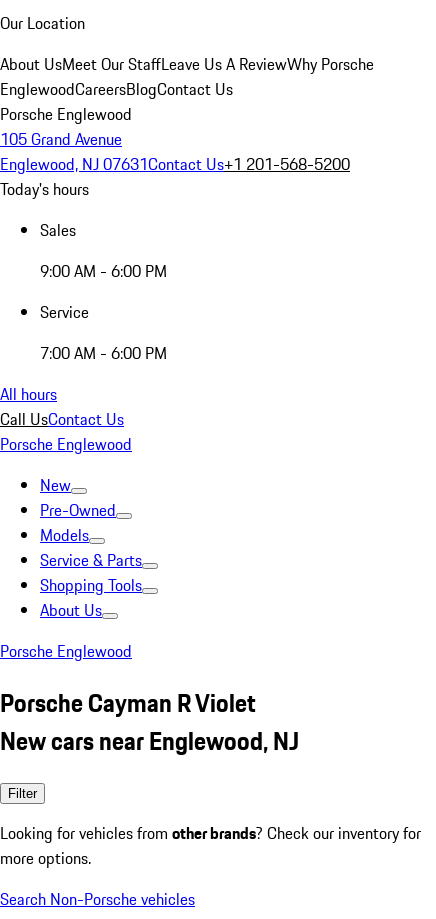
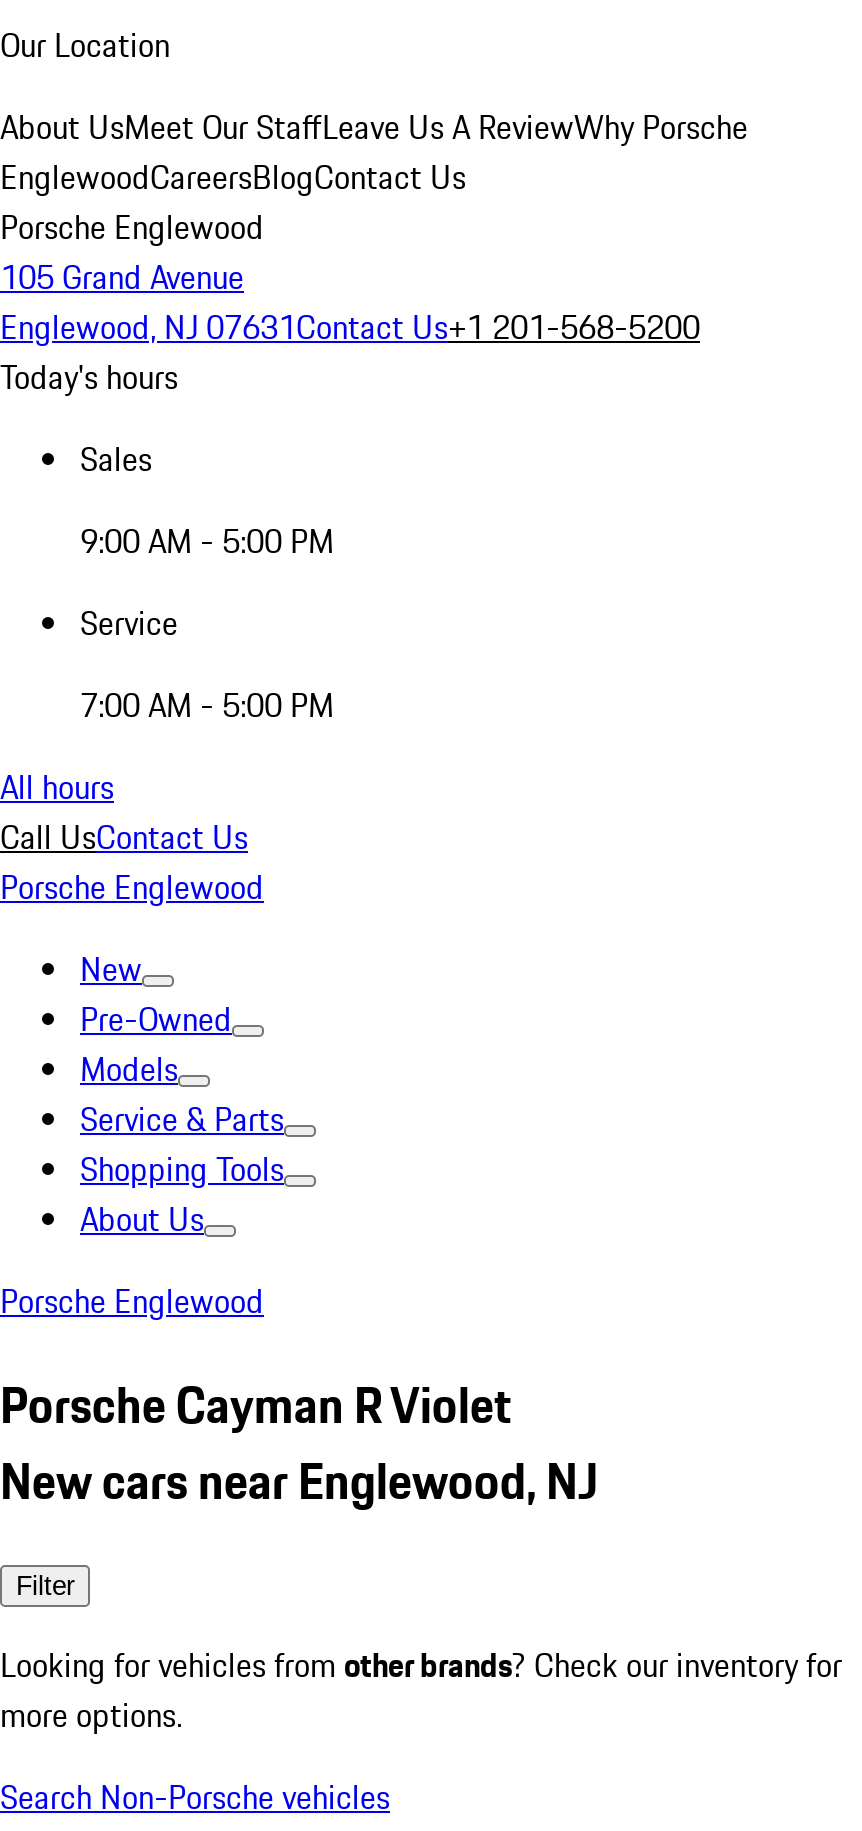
- 9:00 AM - 6:00 PM
+ 9:00 AM - 5:00 PM

- 7:00 AM - 6:00 PM
+ 7:00 AM - 5:00 PM
